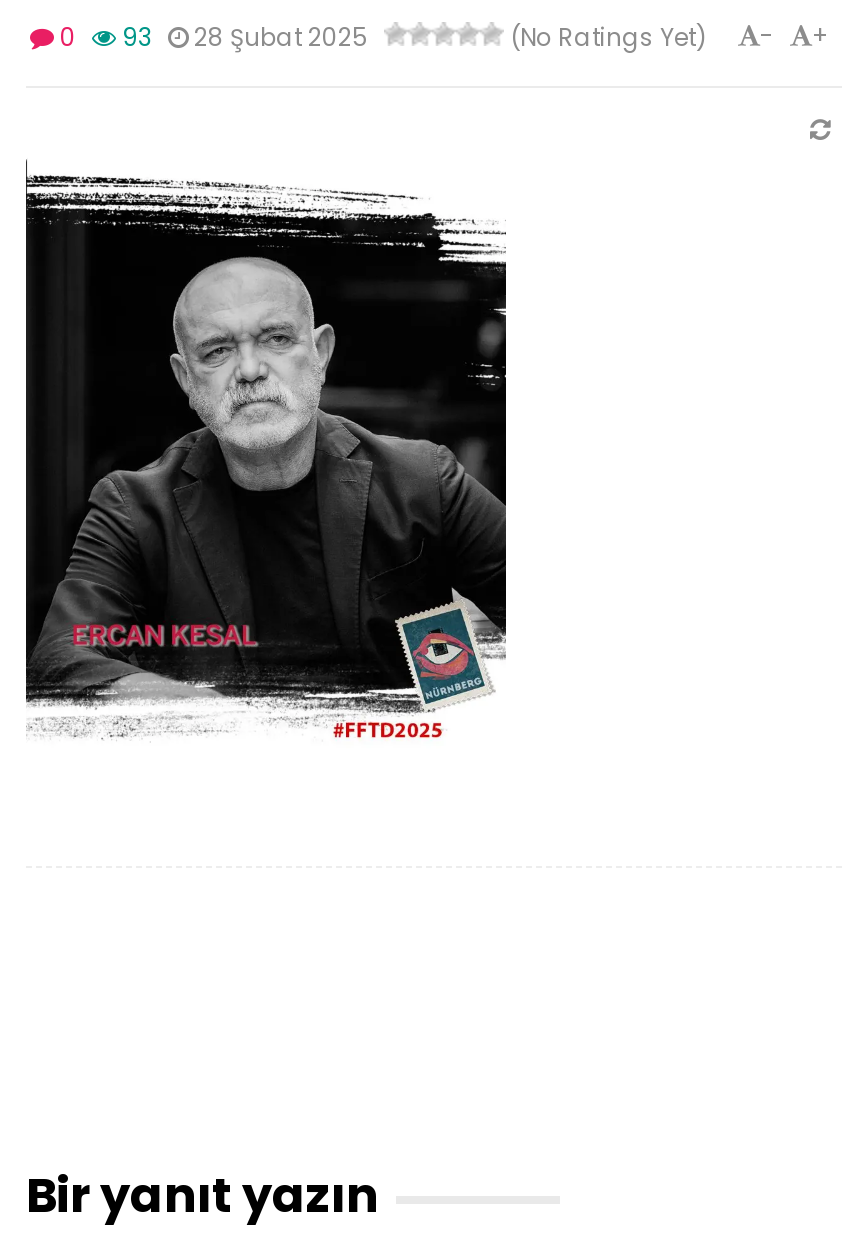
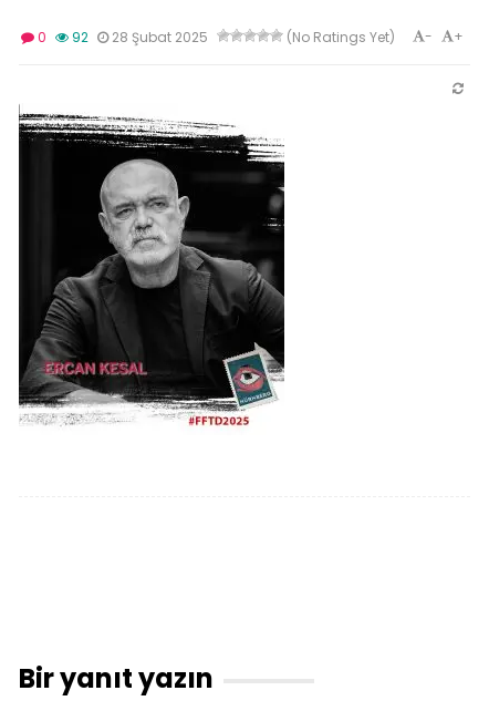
- 0 93 28 Şubat 2025
+ 0 92 28 Şubat 2025
